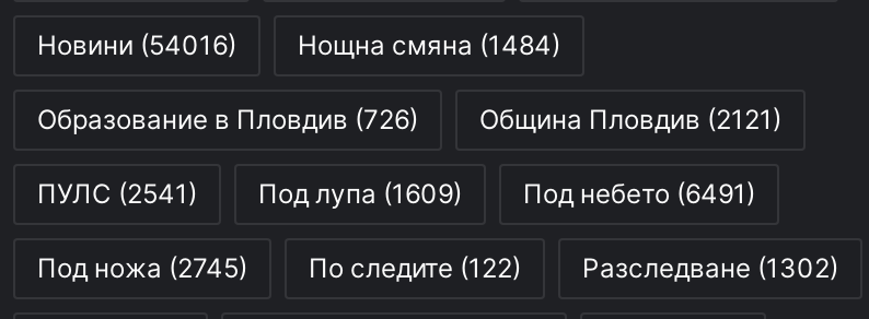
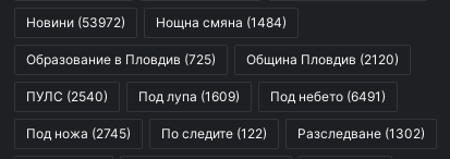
- Новини (54016) Нощна смяна (1484)
+ Новини (53972) Нощна смяна (1484)

- Образование в Пловдив (726)
+ Образование в Пловдив (725)

- Община Пловдив (2121)
+ Община Пловдив (2120)

- ПУЛС (2541) Под лупа (1609) Под небето (6491)
+ ПУЛС (2540) Под лупа (1609) Под небето (6491)
